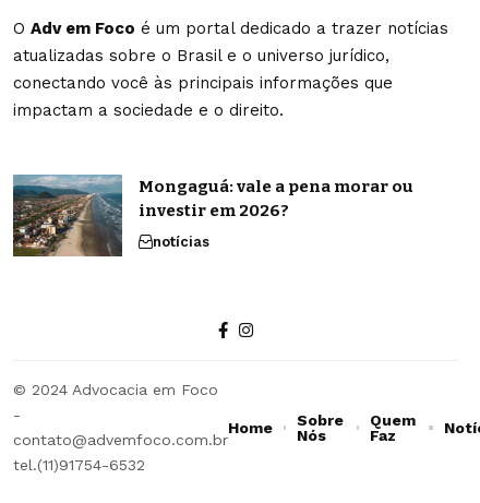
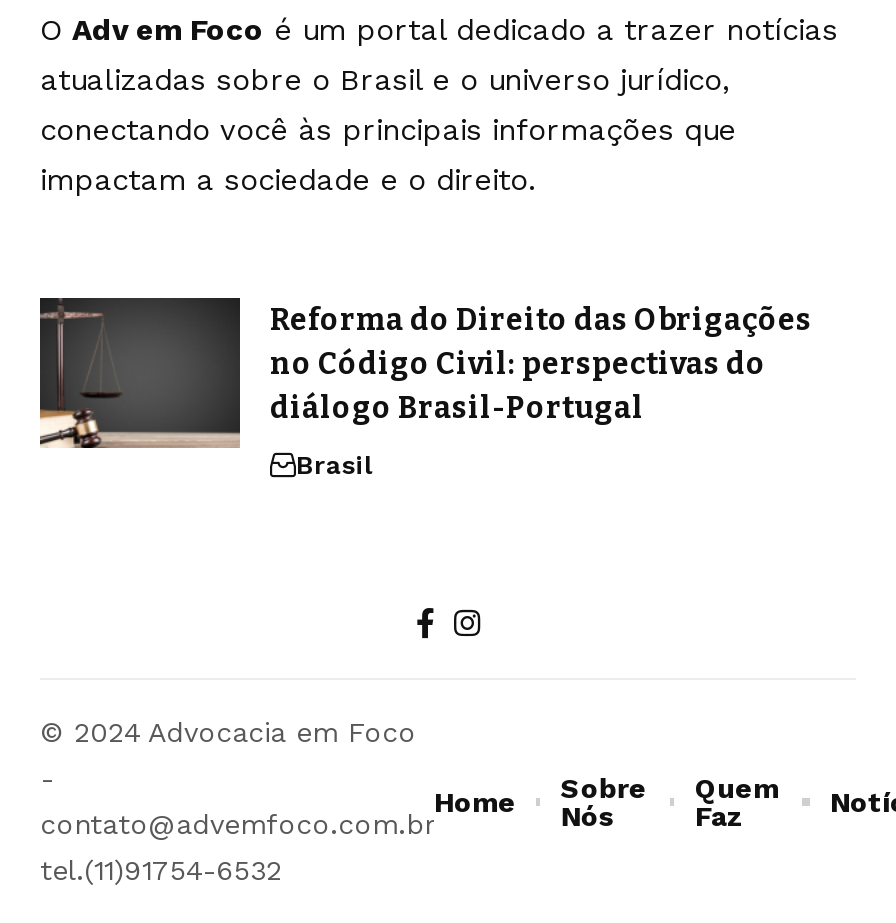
- [image]
- Mongaguá: vale a pena morar ou
- investir em 2026?
+ [image]
+ Reforma do Direito das Obrigações
+ no Código Civil: perspectivas do
+ diálogo Brasil-Portugal

- notícias
+ Brasil
